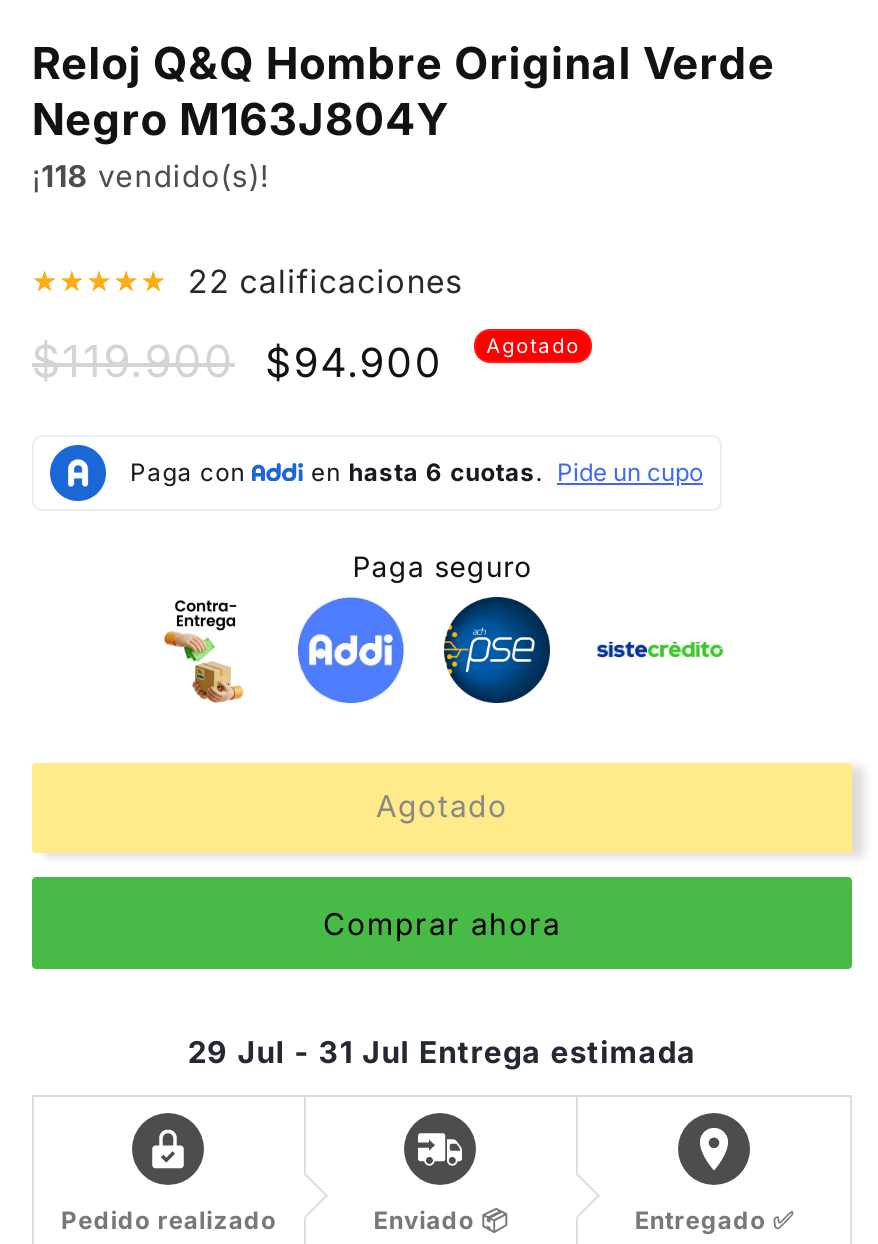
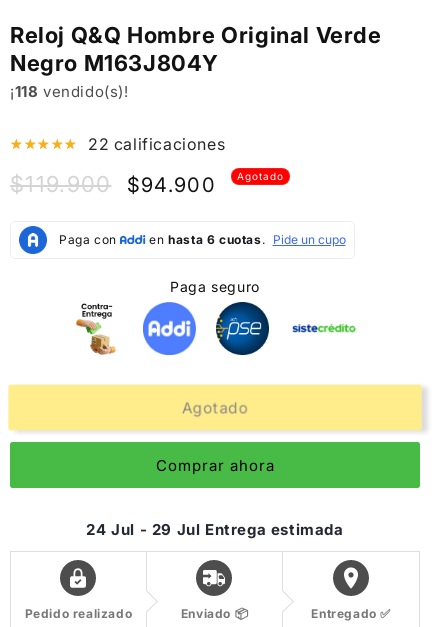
- 29 Jul - 31 Jul Entrega estimada
+ 24 Jul - 29 Jul Entrega estimada
